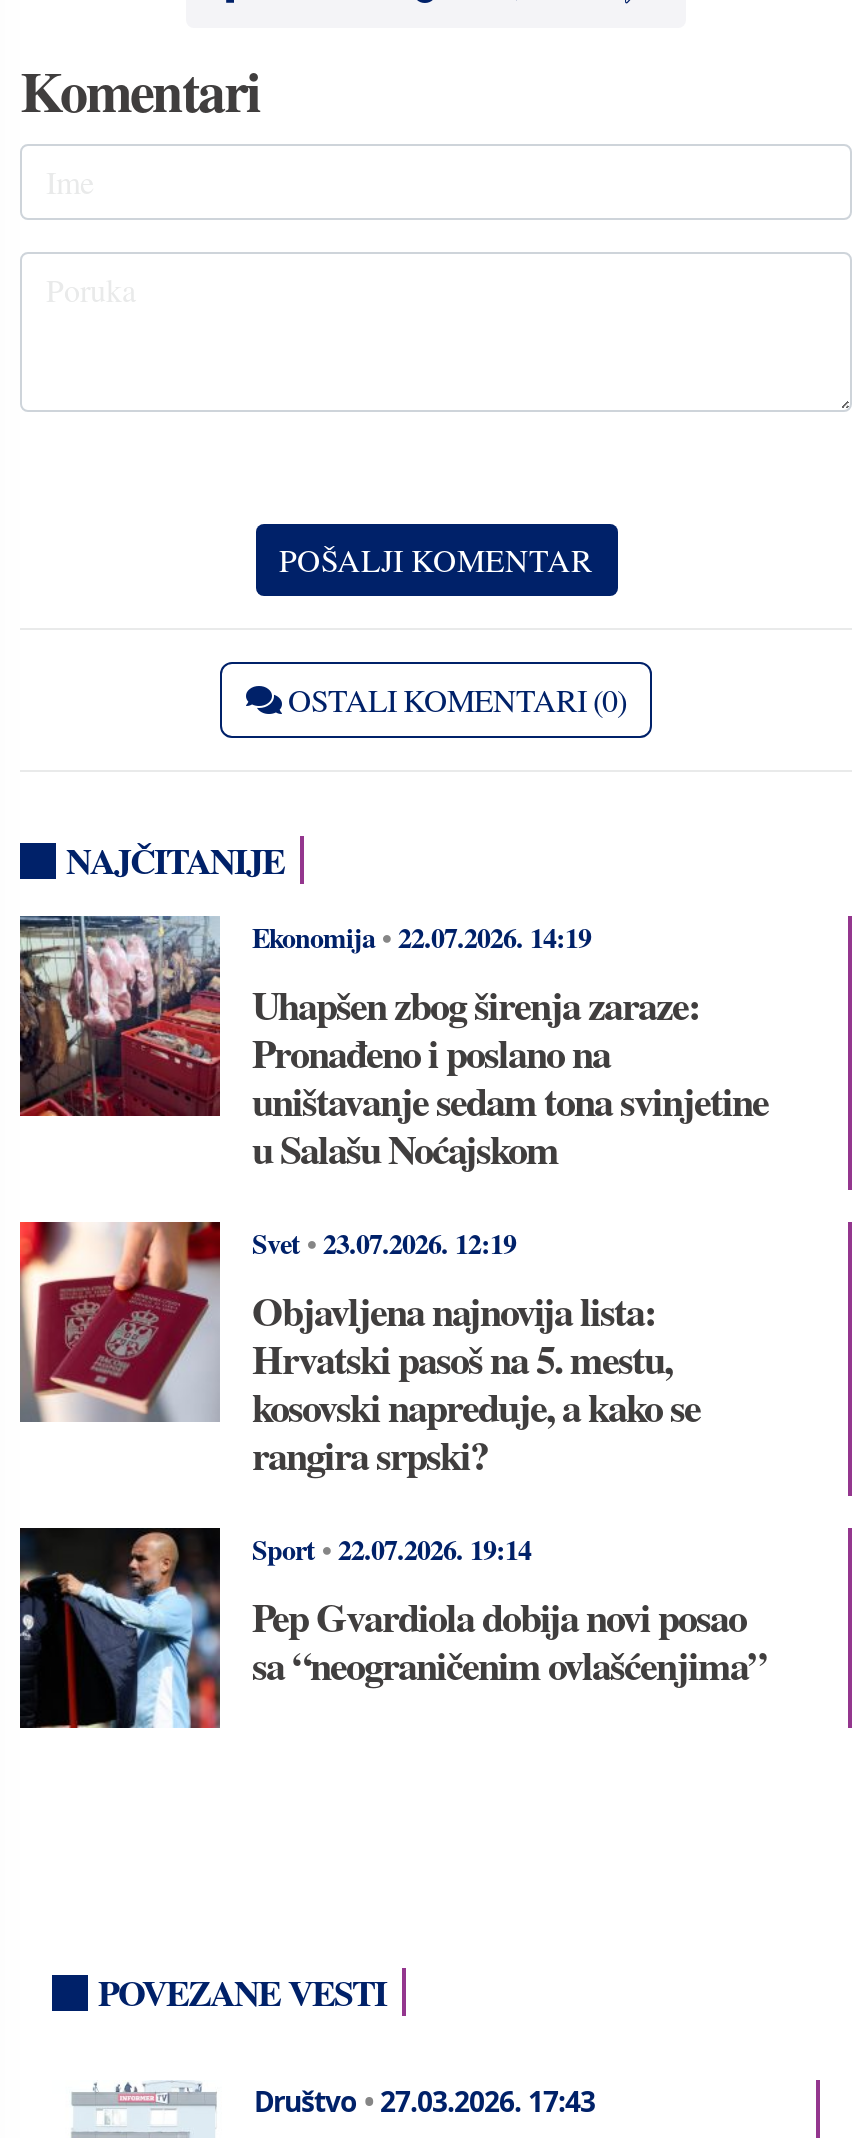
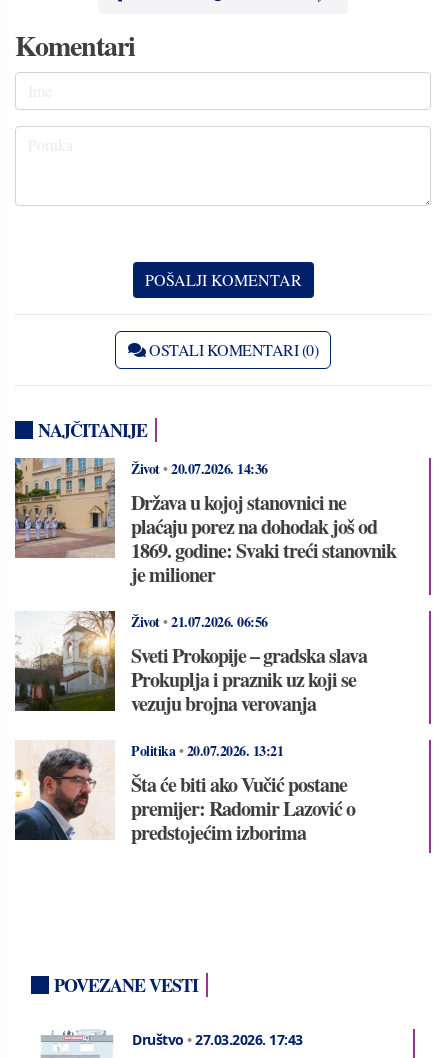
- [image]
- Ekonomija •22.07.2026. 14:19
- Uhapšen zbog širenja zaraze:
- Pronađeno i poslano na
- uništavanje sedam tona svinjetine
- u Salašu Noćajskom
+ [image]
+ Život •20.07.2026. 14:36
+ Država u kojoj stanovnici ne
+ plaćaju porez na dohodak još od
+ 1869. godine: Svaki treći stanovnik
+ je milioner

- [image]
- Svet •23.07.2026. 12:19
- Objavljena najnovija lista:
- Hrvatski pasoš na 5. mestu,
- kosovski napreduje, a kako se
- rangira srpski?
+ [image]
+ Život • 21.07.2026. 06:56
+ Sveti Prokopije – gradska slava
+ Prokuplja i praznik uz koji se
+ vezuju brojna verovanja

- [image]
- Sport •22.07.2026. 19:14
- Pep Gvardiola dobija novi posao
- sa “neograničenim ovlašćenjima”
+ [image]
+ Politika • 20.07.2026. 13:21
+ Šta će biti ako Vučić postane
+ premijer: Radomir Lazović o
+ predstojećim izborima
